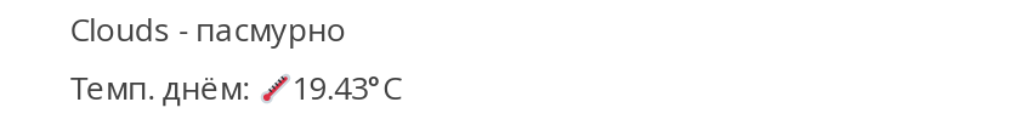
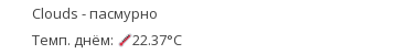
- Темп. днём: 19.43°C
+ Темп. днём: 22.37°C
